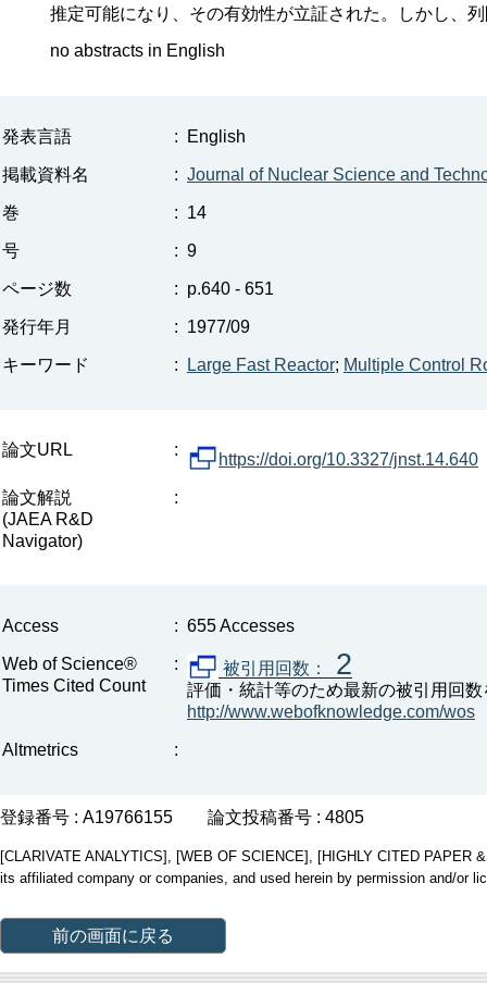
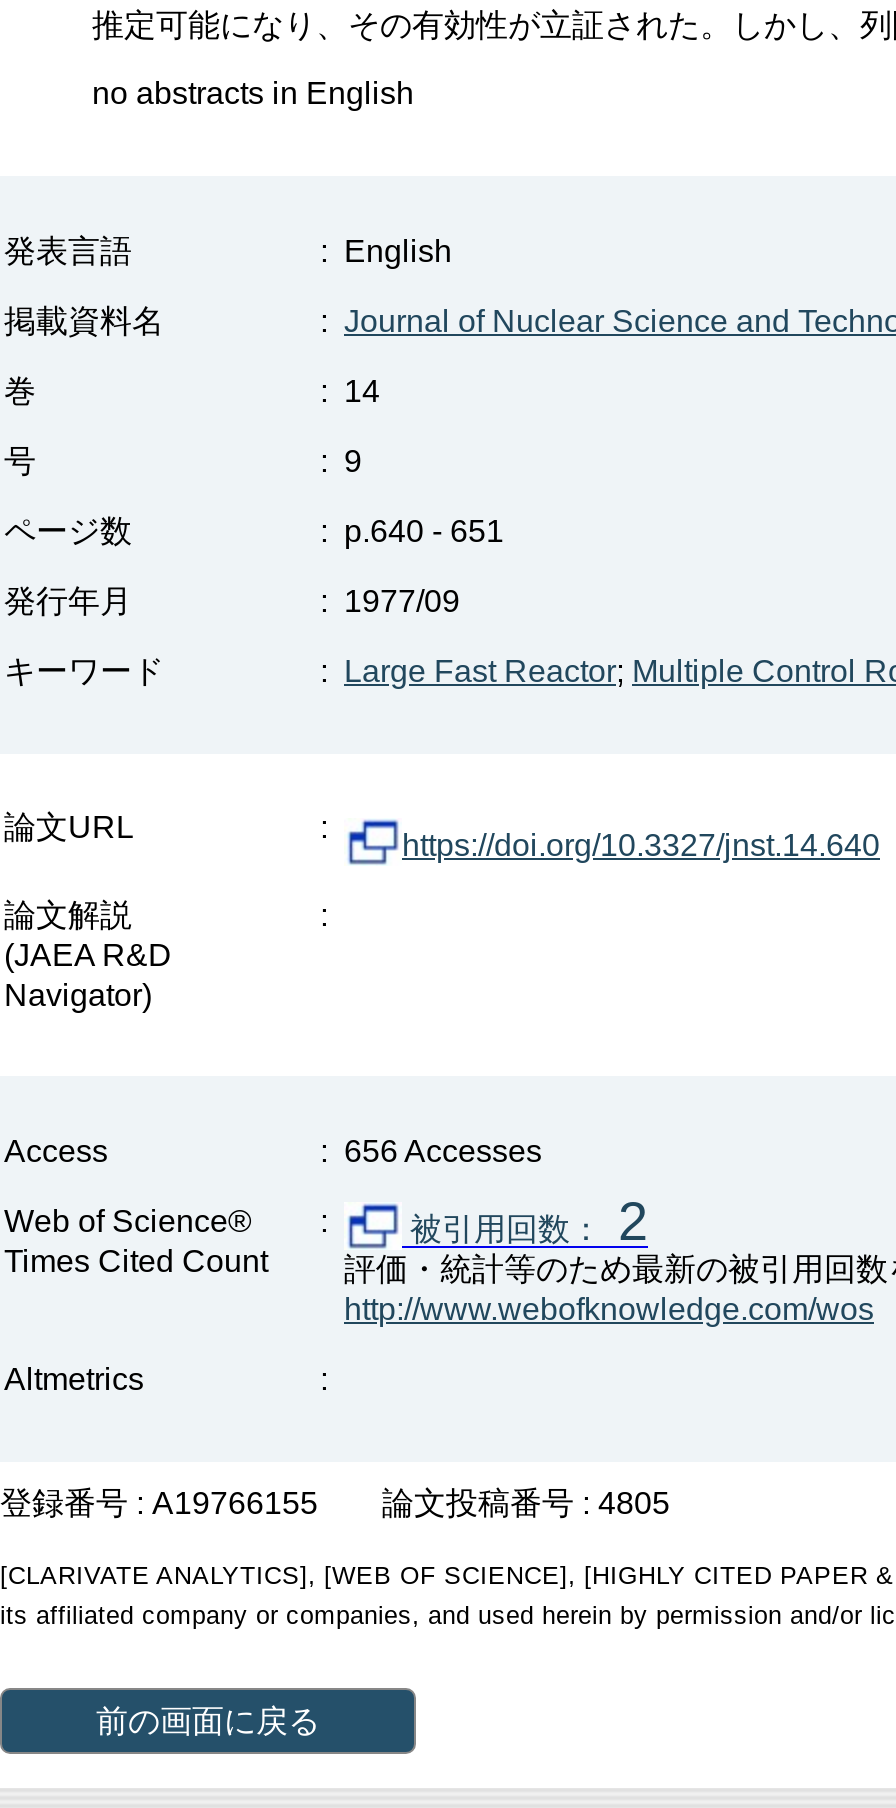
- : 655 Accesses
+ : 656 Accesses
